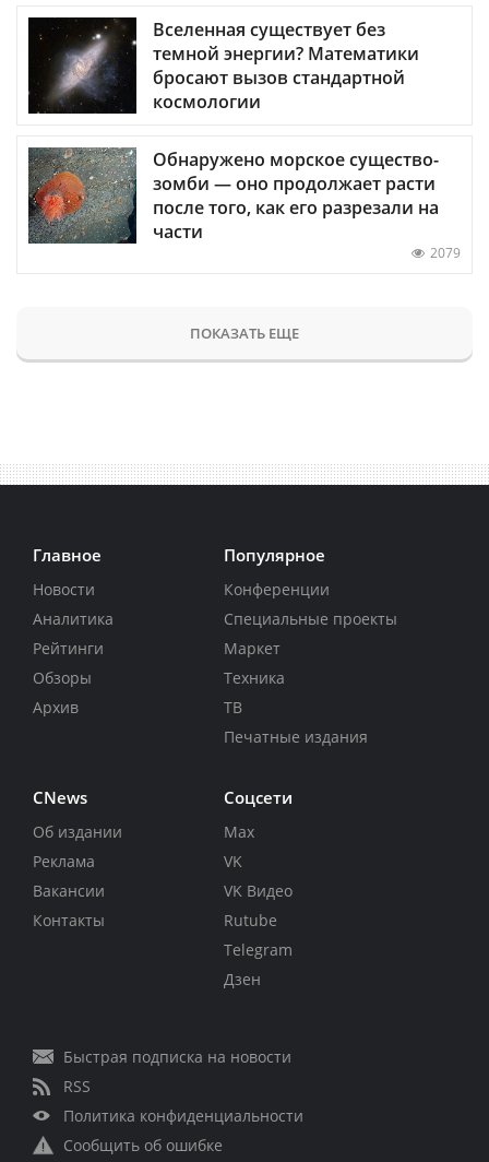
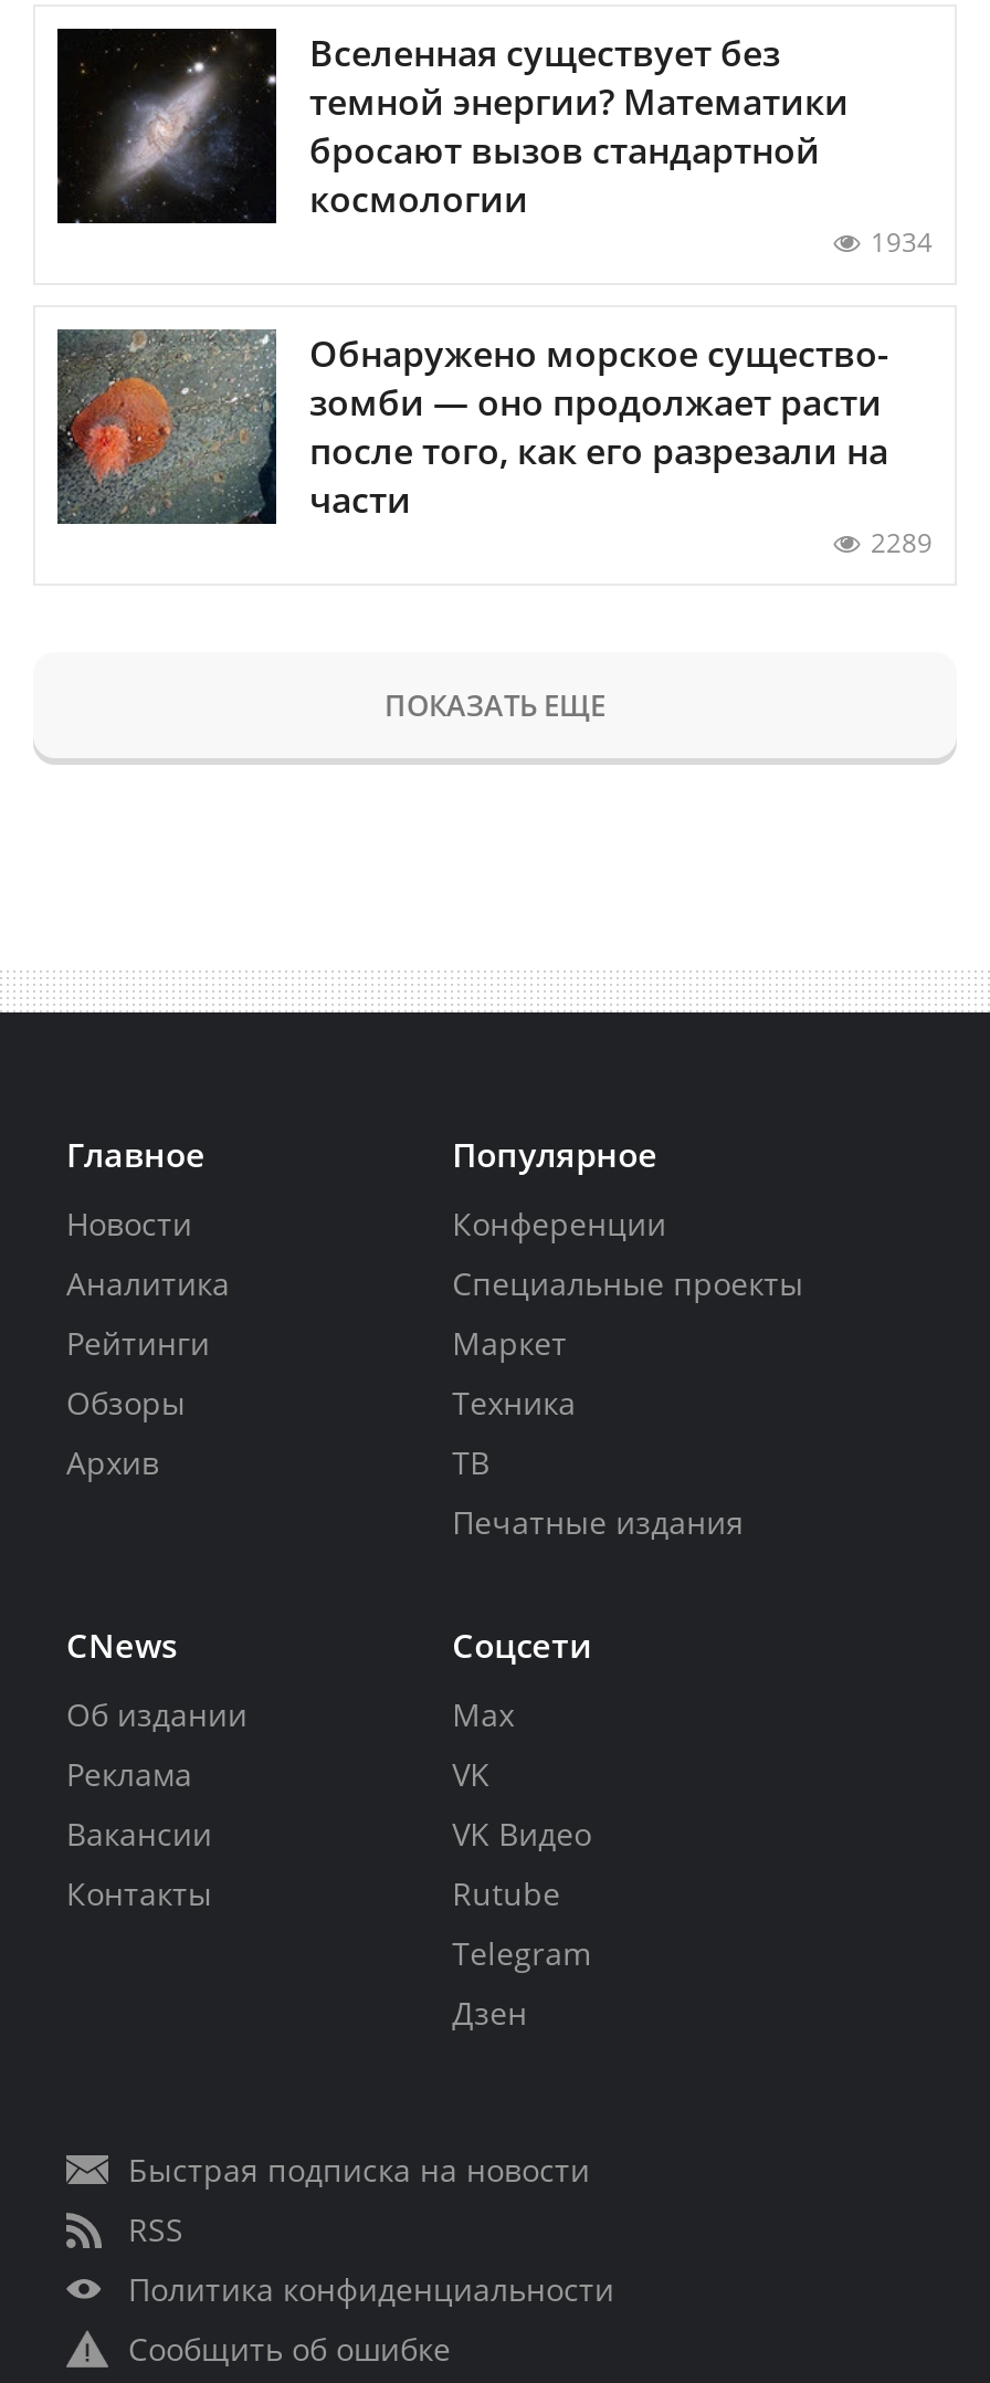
+ 1934

- 2079
+ 2289
